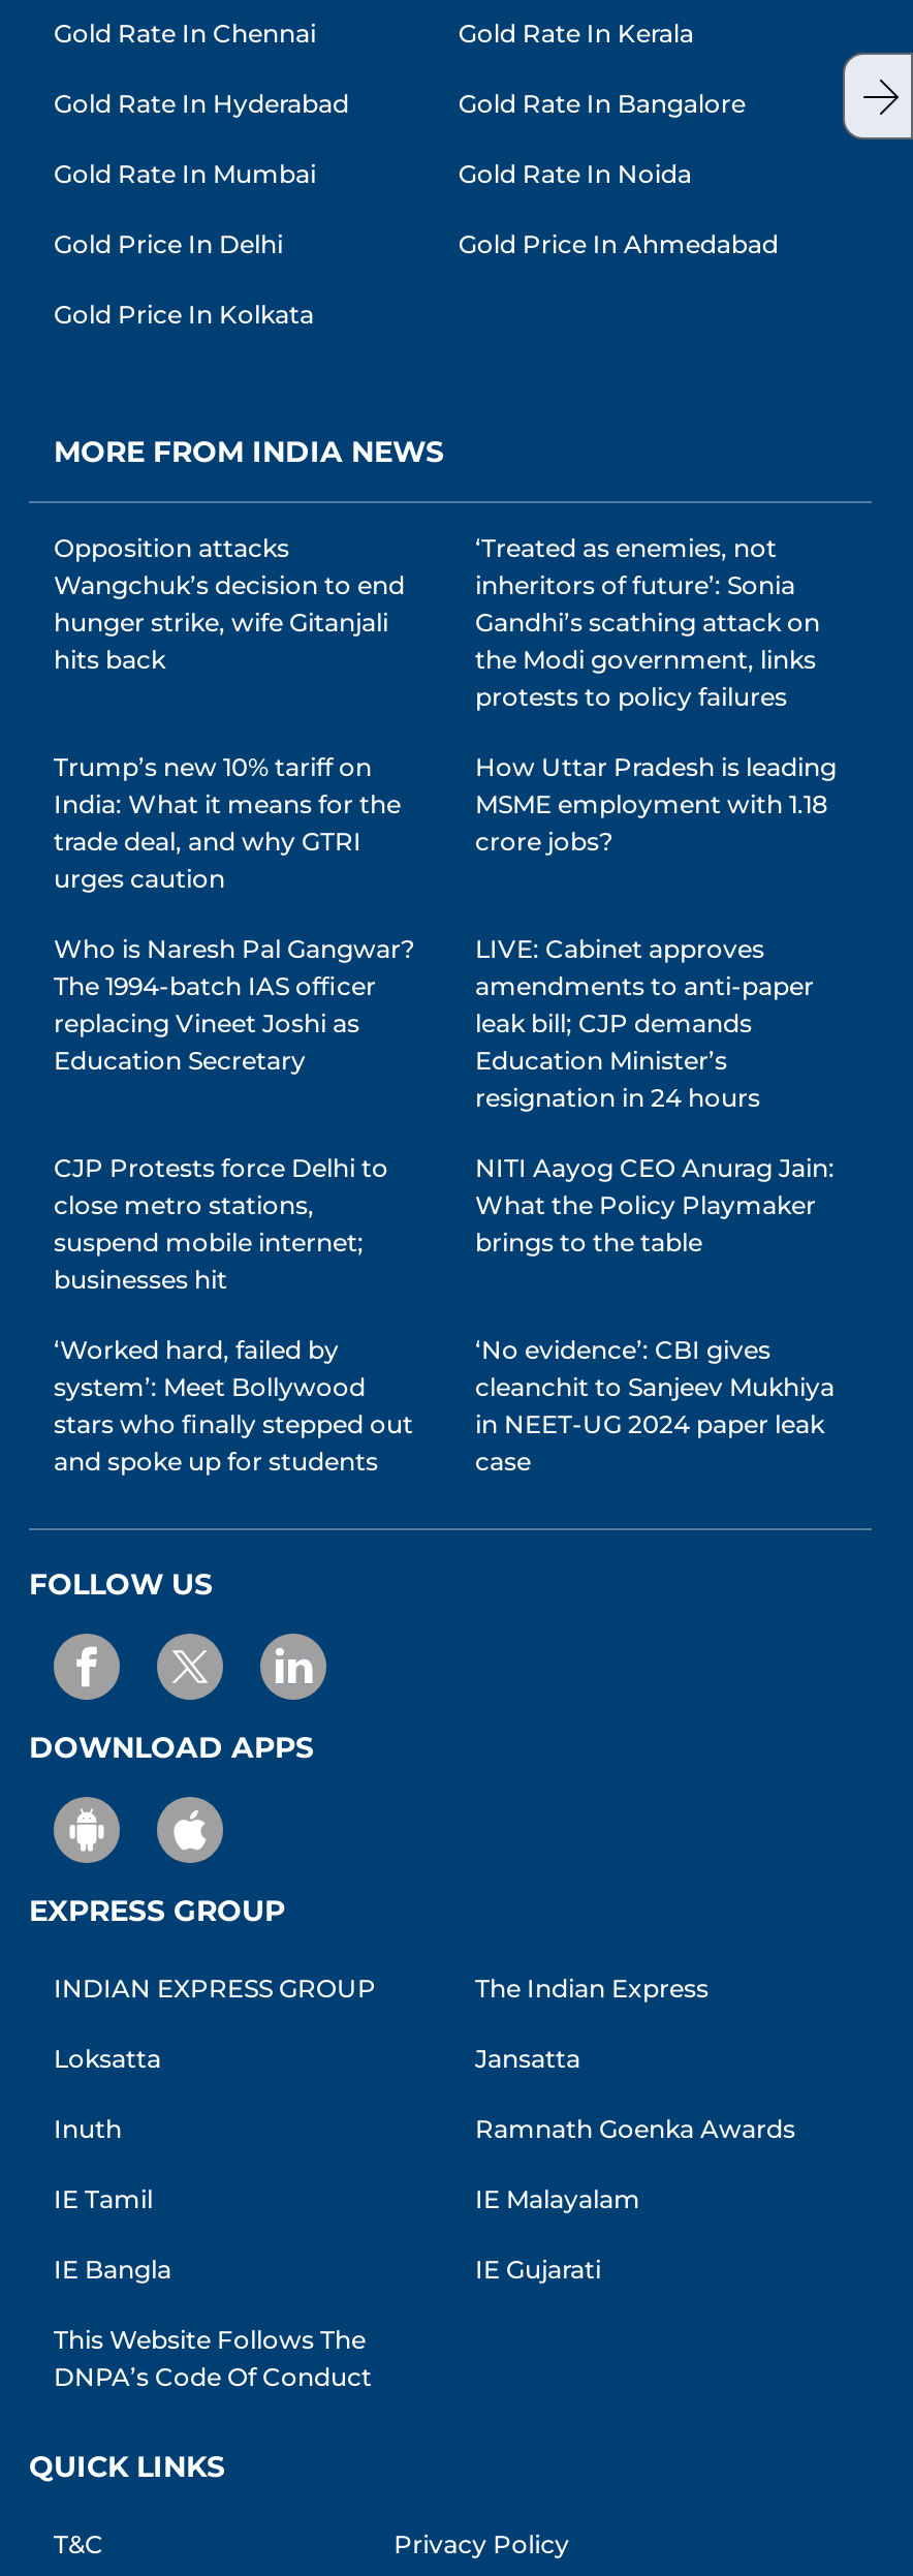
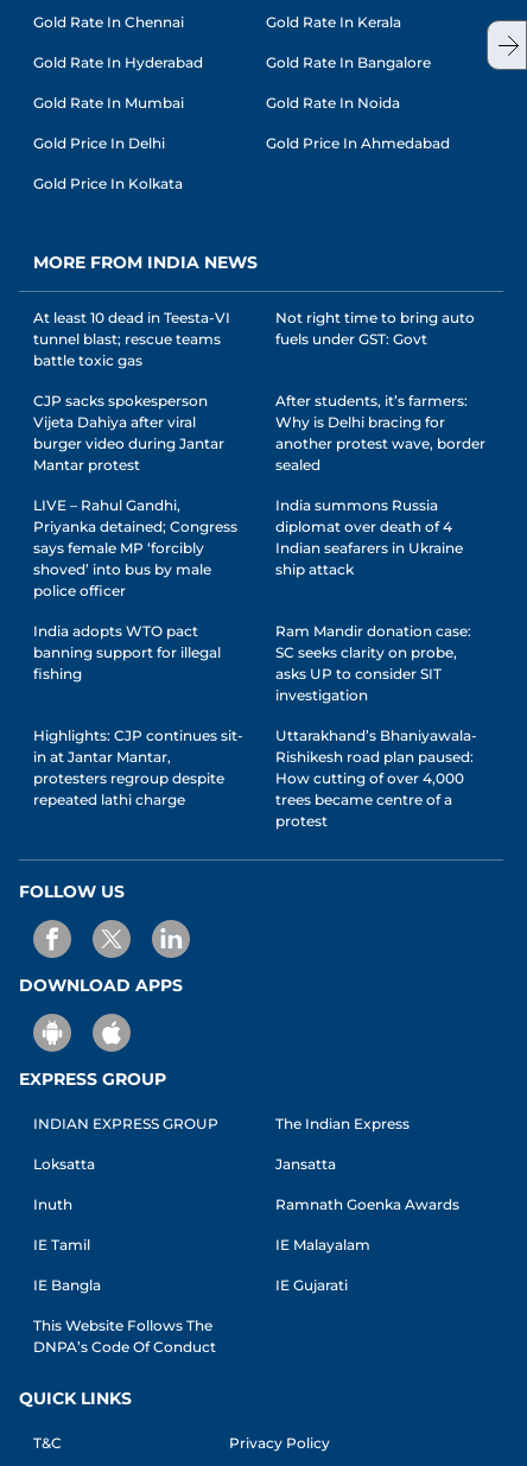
- [image]
+ [image]

- Opposition attacks
- Wangchuk’s decision to end
- hunger strike, wife Gitanjali
- hits back
+ At least 10 dead in Teesta-VI
+ tunnel blast; rescue teams
+ battle toxic gas

- ‘Treated as enemies, not
- inheritors of future’: Sonia
- Gandhi’s scathing attack on
- the Modi government, links
- protests to policy failures
+ Not right time to bring auto
+ fuels under GST: Govt

- Trump’s new 10% tariff on
- India: What it means for the
- trade deal, and why GTRI
- urges caution
+ CJP sacks spokesperson
+ Vijeta Dahiya after viral
+ burger video during Jantar
+ Mantar protest

- How Uttar Pradesh is leading
- MSME employment with 1.18
- crore jobs?
+ After students, it’s farmers:
+ Why is Delhi bracing for
+ another protest wave, border
+ sealed

- Who is Naresh Pal Gangwar?
- The 1994-batch IAS officer
- replacing Vineet Joshi as
- Education Secretary
+ LIVE – Rahul Gandhi,
+ Priyanka detained; Congress
+ says female MP ‘forcibly
+ shoved’ into bus by male
+ police officer

- LIVE: Cabinet approves
- amendments to anti-paper
- leak bill; CJP demands
- Education Minister’s
- resignation in 24 hours
+ India summons Russia
+ diplomat over death of 4
+ Indian seafarers in Ukraine
+ ship attack

- CJP Protests force Delhi to
- close metro stations,
- suspend mobile internet;
- businesses hit
+ India adopts WTO pact
+ banning support for illegal
+ fishing

- NITI Aayog CEO Anurag Jain:
- What the Policy Playmaker
- brings to the table
+ Ram Mandir donation case:
+ SC seeks clarity on probe,
+ asks UP to consider SIT
+ investigation

- ‘Worked hard, failed by
- system’: Meet Bollywood
- stars who finally stepped out
- and spoke up for students
+ Highlights: CJP continues sit-
+ in at Jantar Mantar,
+ protesters regroup despite
+ repeated lathi charge

- ‘No evidence’: CBI gives
- cleanchit to Sanjeev Mukhiya
- in NEET-UG 2024 paper leak
- case
+ Uttarakhand’s Bhaniyawala-
+ Rishikesh road plan paused:
+ How cutting of over 4,000
+ trees became centre of a
+ protest
